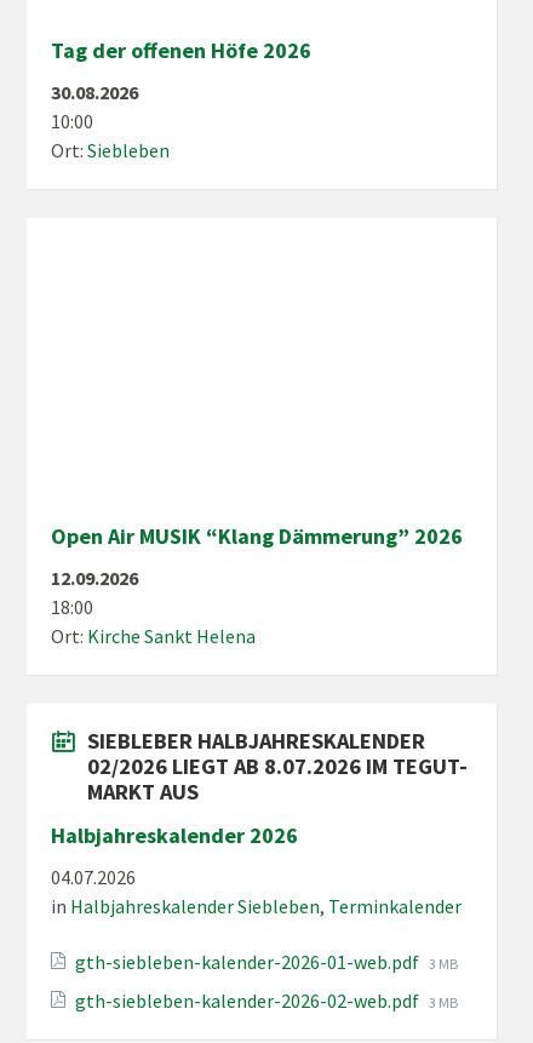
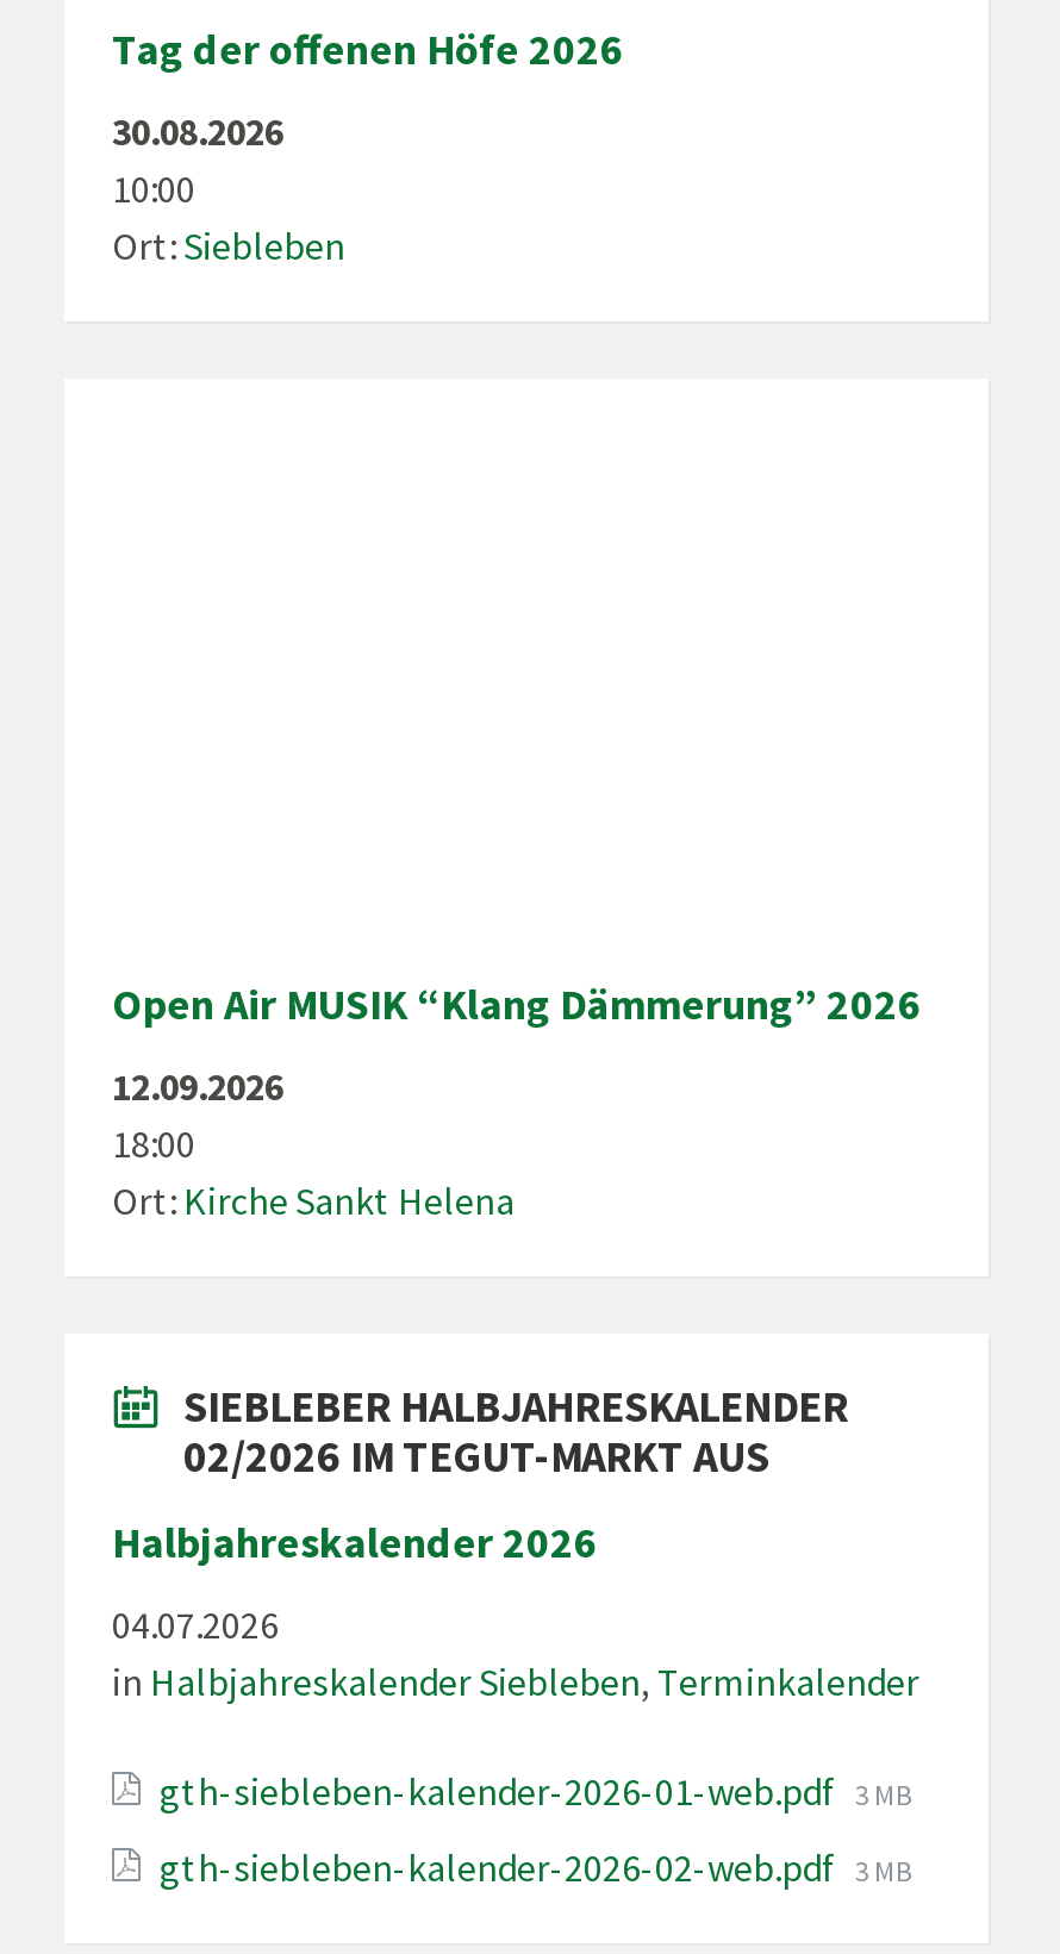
- 02/2026 LIEGT AB 8.07.2026 IM TEGUT-
- MARKT AUS
+ 02/2026 IM TEGUT-MARKT AUS
